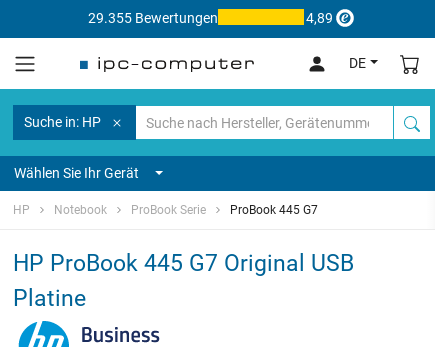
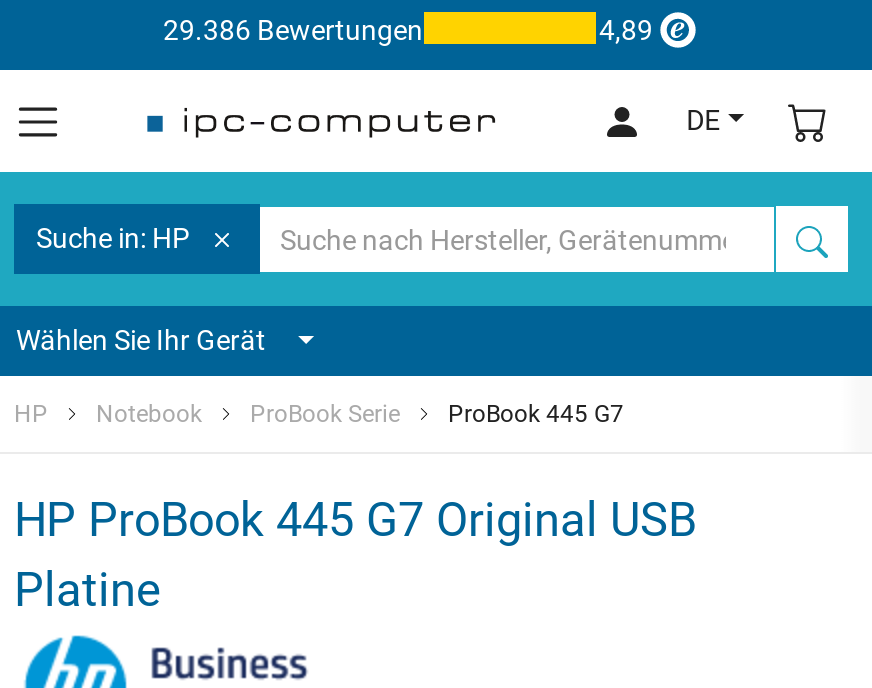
- 29.355 Bewertungen
+ 29.386 Bewertungen
